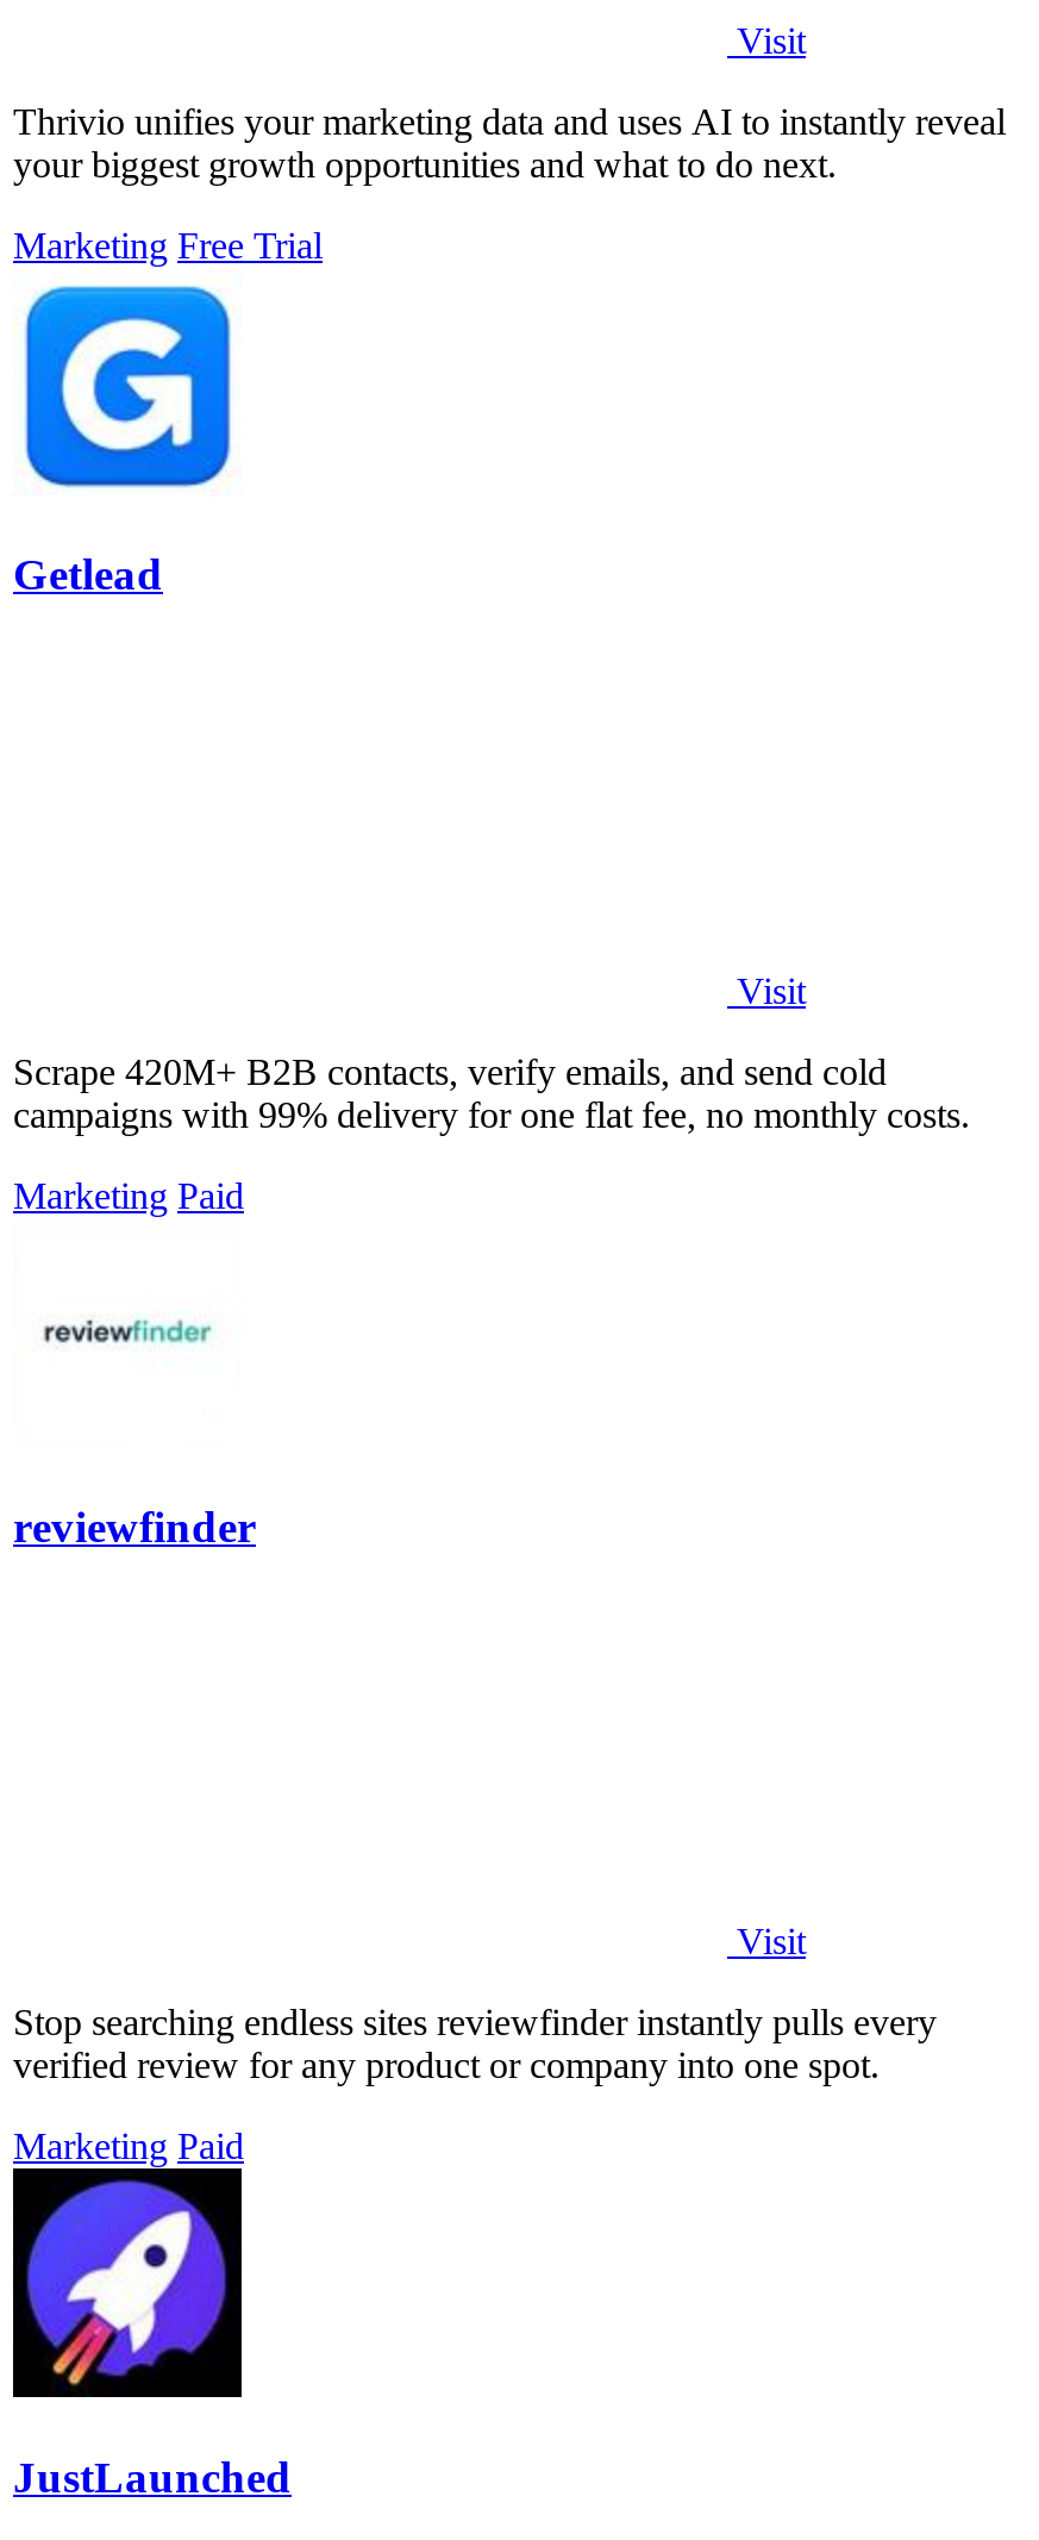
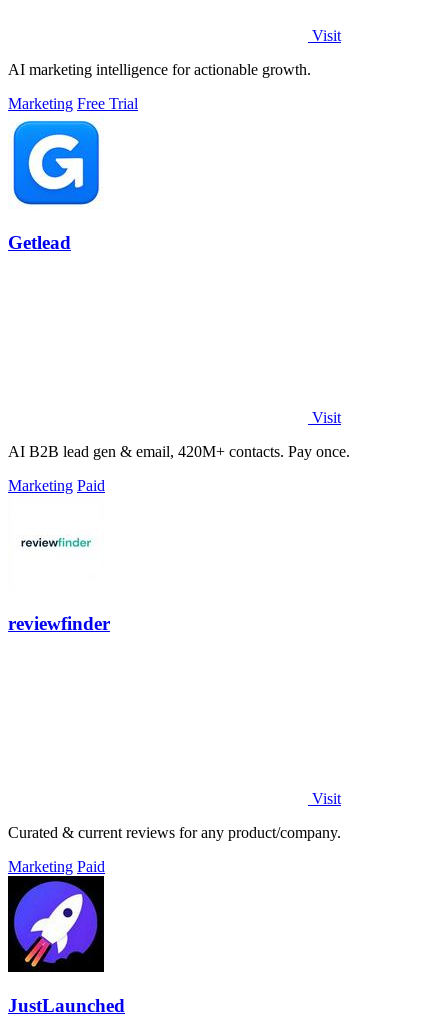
- Thrivio unifies your marketing data and uses AI to instantly reveal
- your biggest growth opportunities and what to do next.
+ AI marketing intelligence for actionable growth.

- Scrape 420M+ B2B contacts, verify emails, and send cold
- campaigns with 99% delivery for one flat fee, no monthly costs.
+ AI B2B lead gen & email, 420M+ contacts. Pay once.

- Stop searching endless sites reviewfinder instantly pulls every
- verified review for any product or company into one spot.
+ Curated & current reviews for any product/company.
